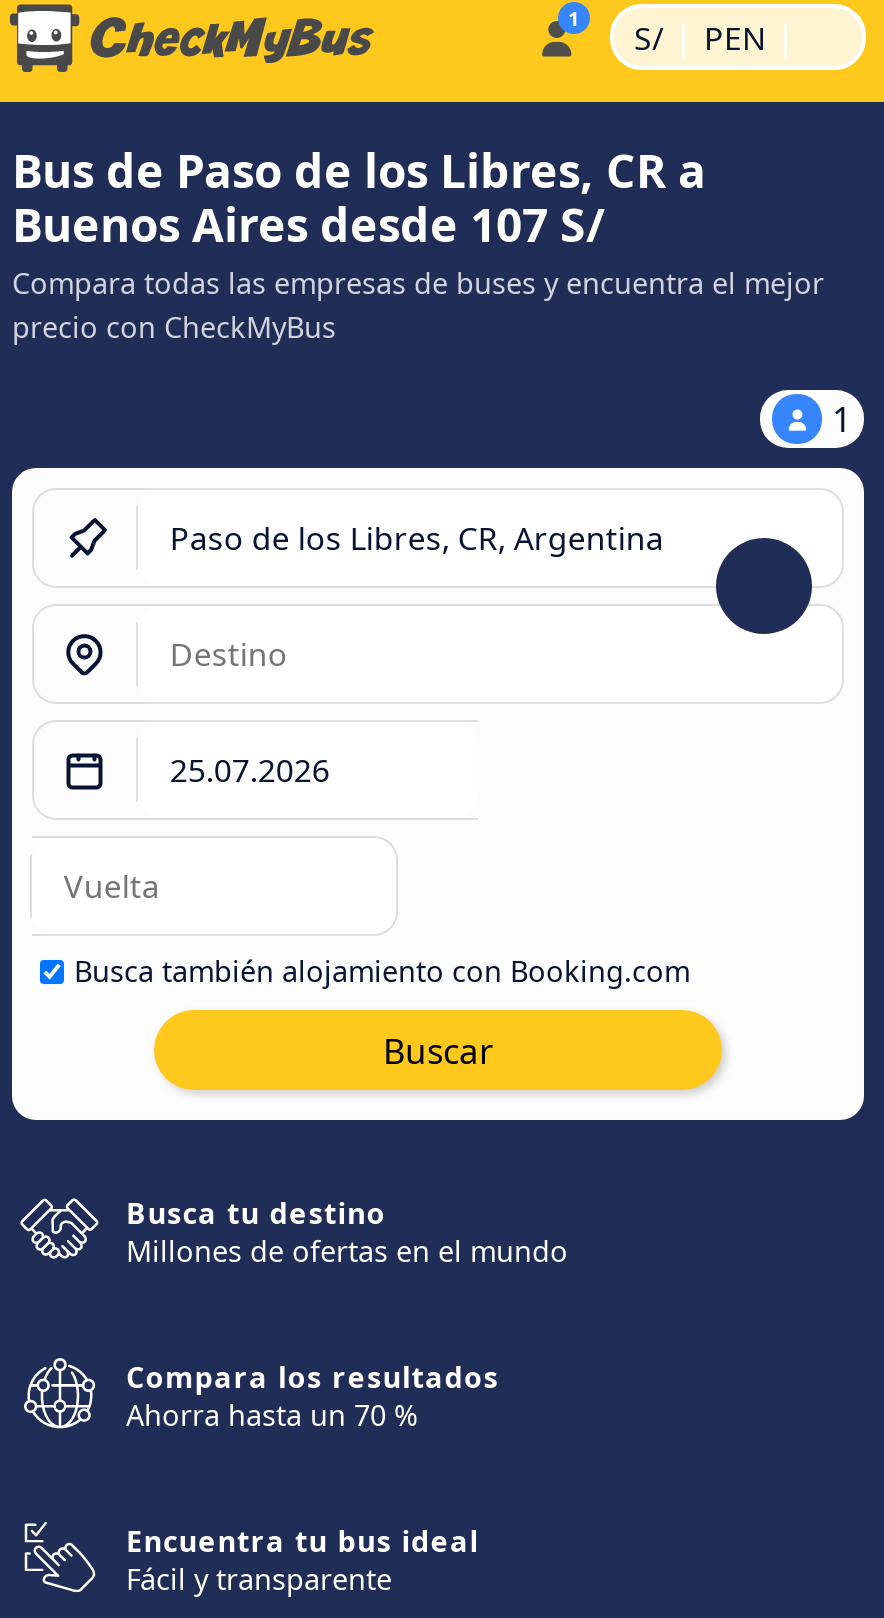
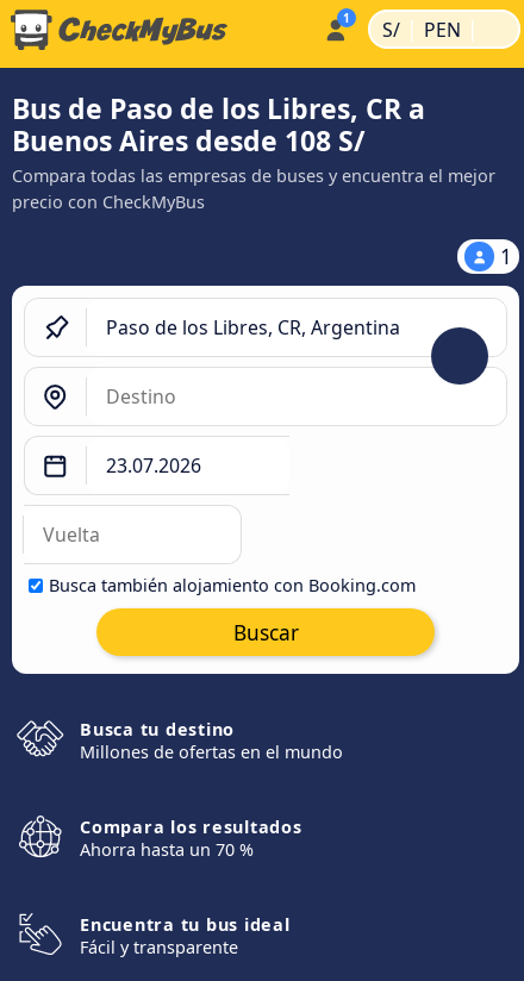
- Buenos Aires desde 107 S/
+ Buenos Aires desde 108 S/
